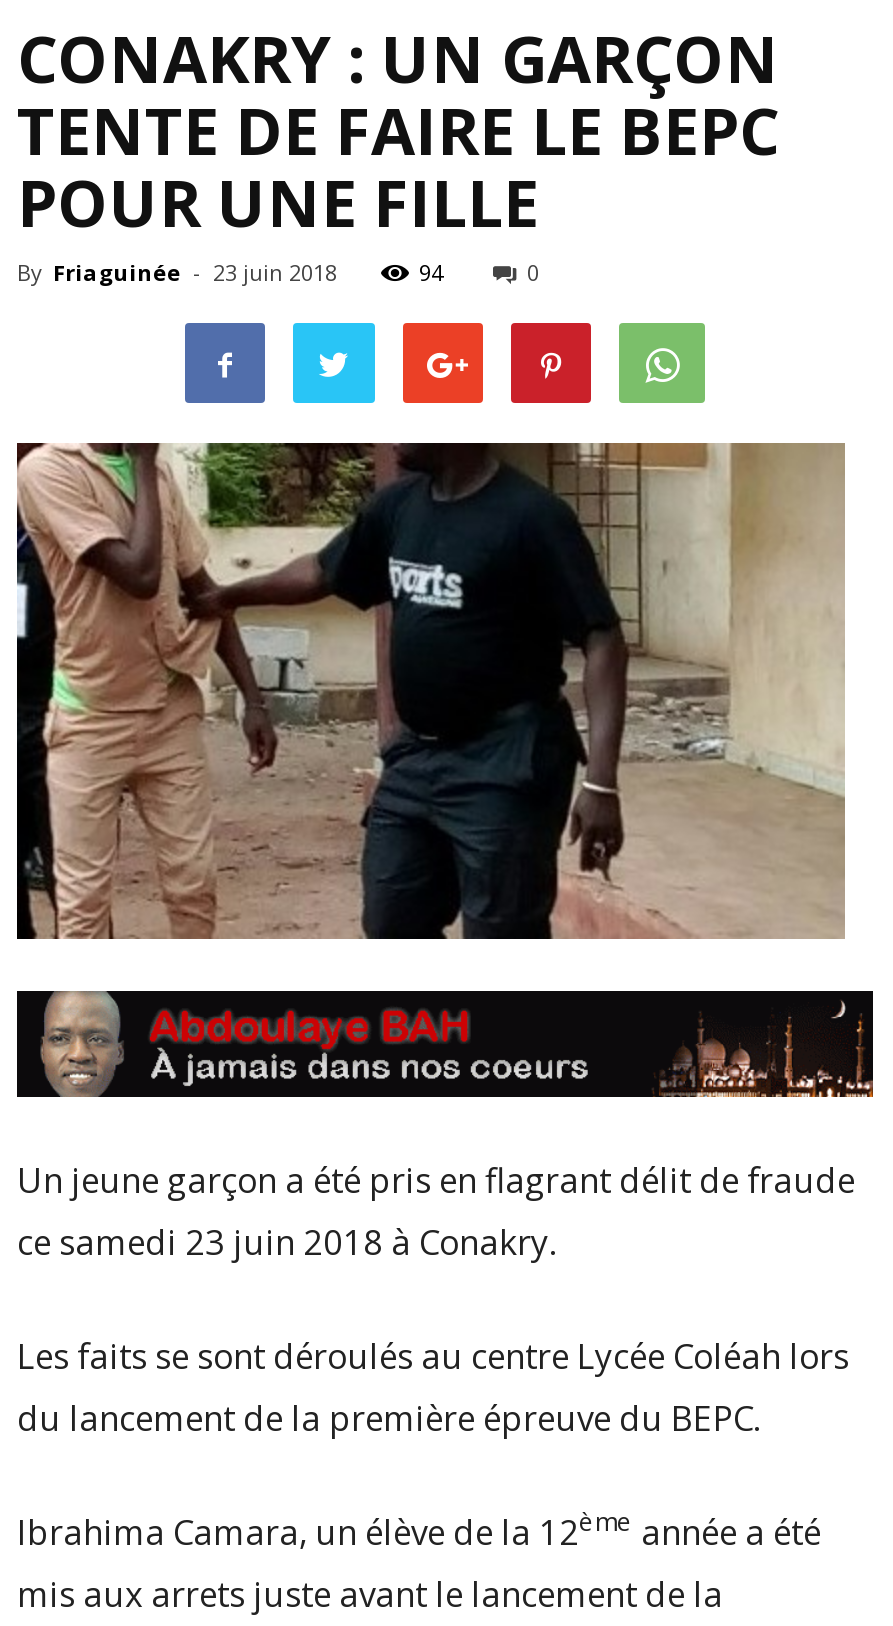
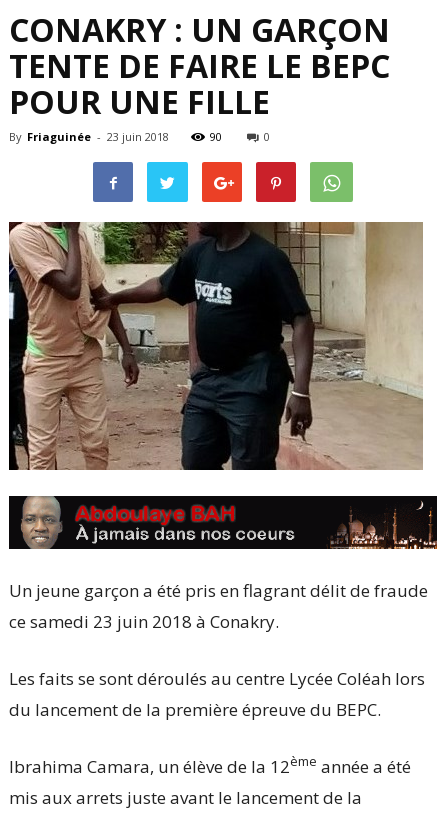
- 94
+ 90
